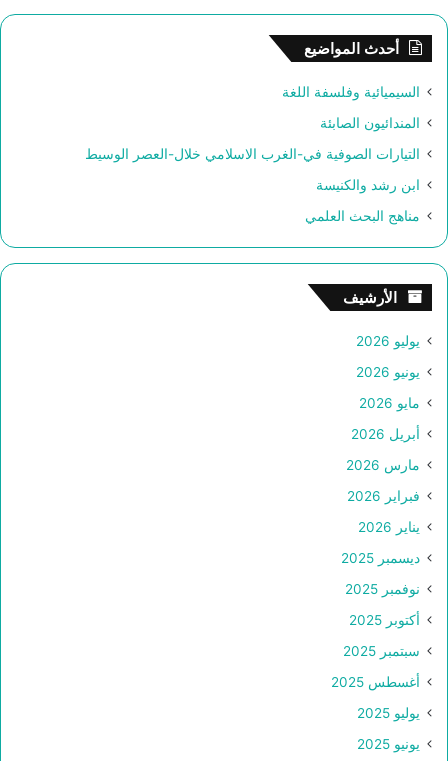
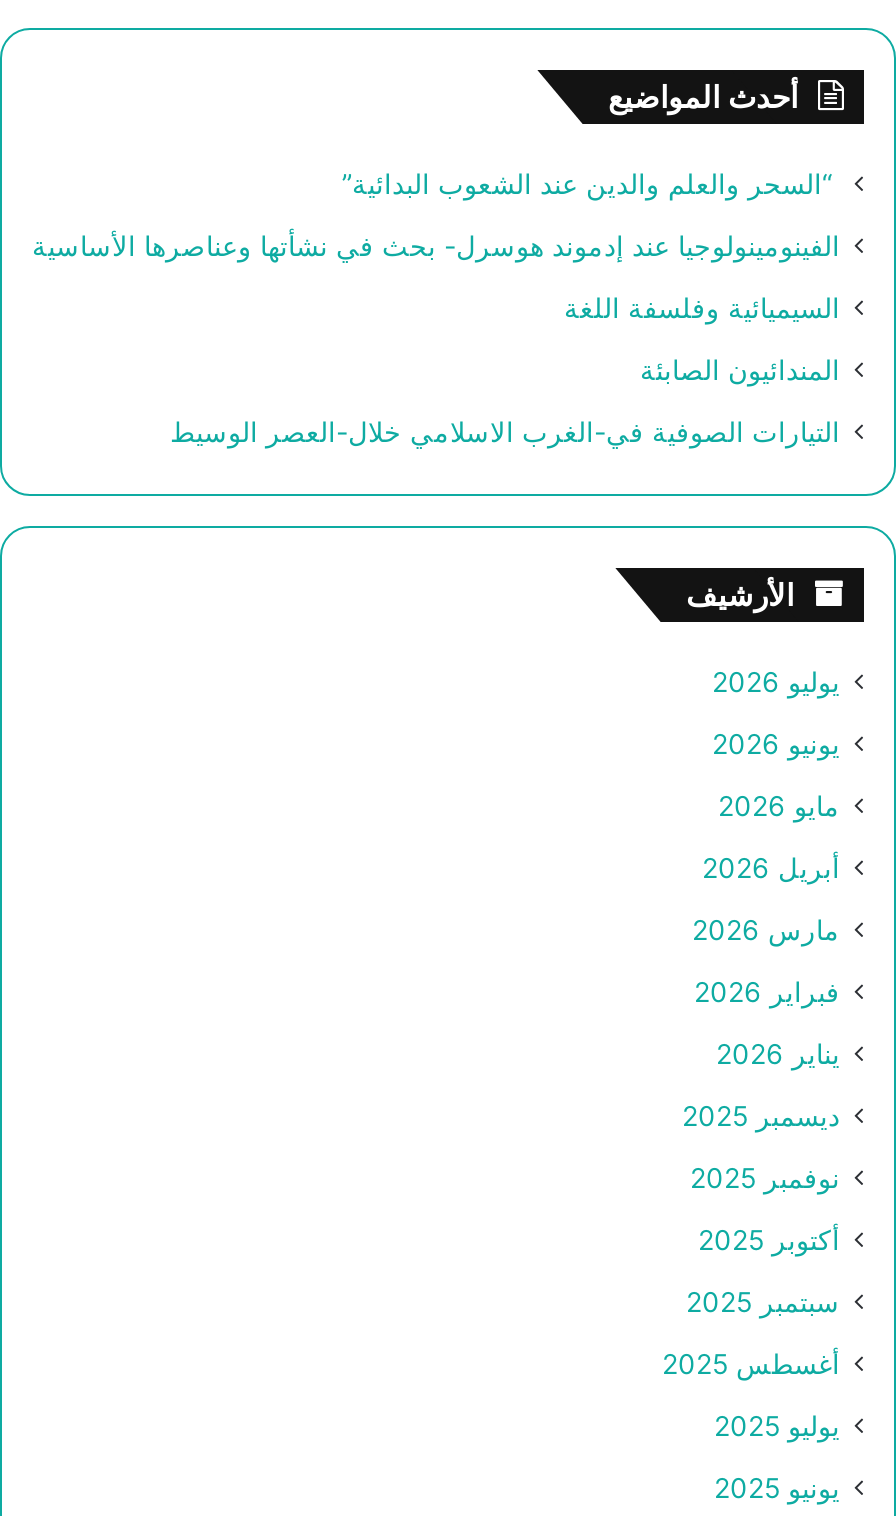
+ “السحر والعلم والدين عند الشعوب البدائية”
+ الفينومينولوجيا عند إدموند هوسرل- بحث في نشأتها وعناصرها الأساسية

moved down: السيميائية وفلسفة اللغة | المندائيون الصابئة | التيارات الصوفية في-الغرب الاسلامي خلال-العصر الوسيط

- ابن رشد والكنيسة
- مناهج البحث العلمي
